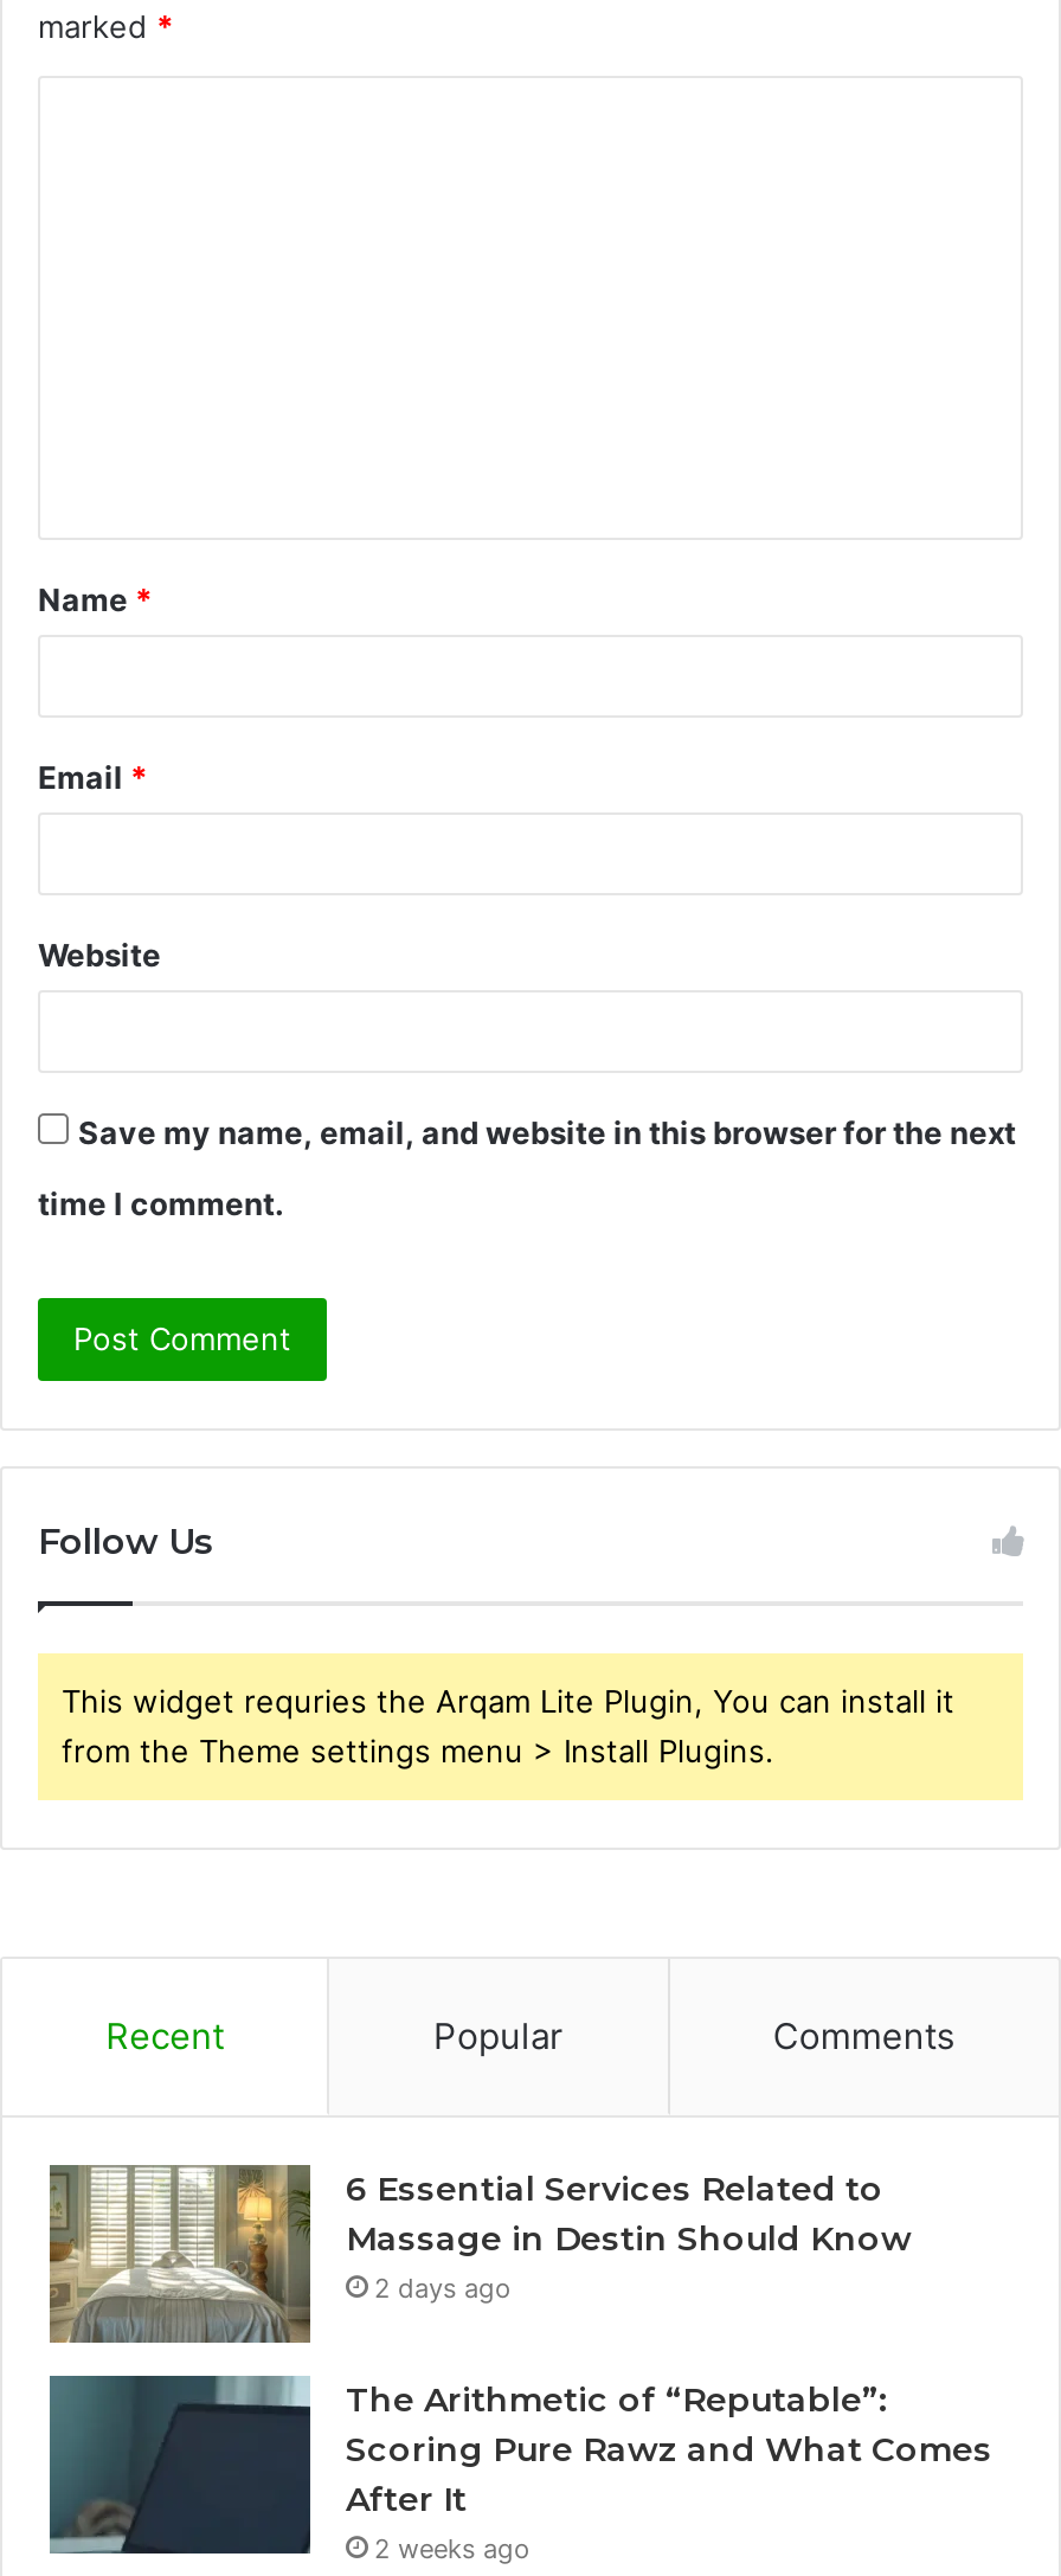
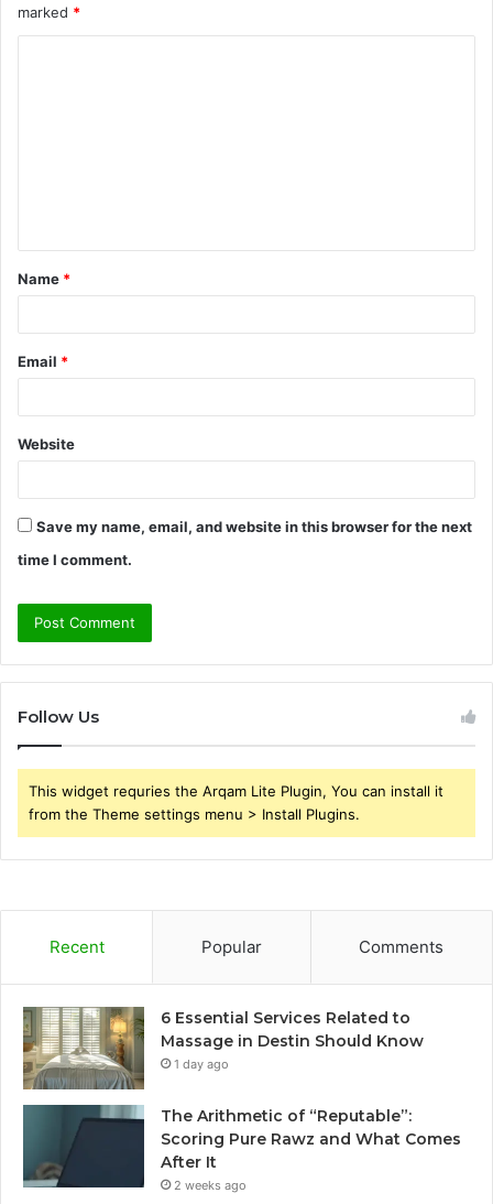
- 2 days ago
+ 1 day ago
